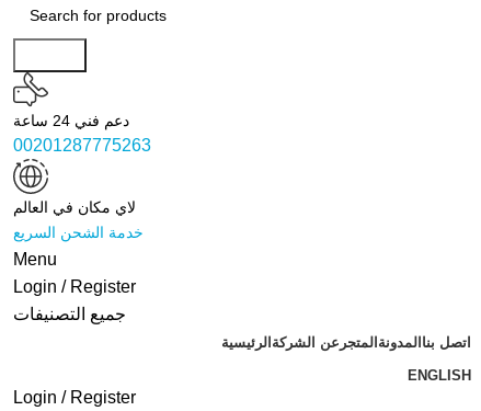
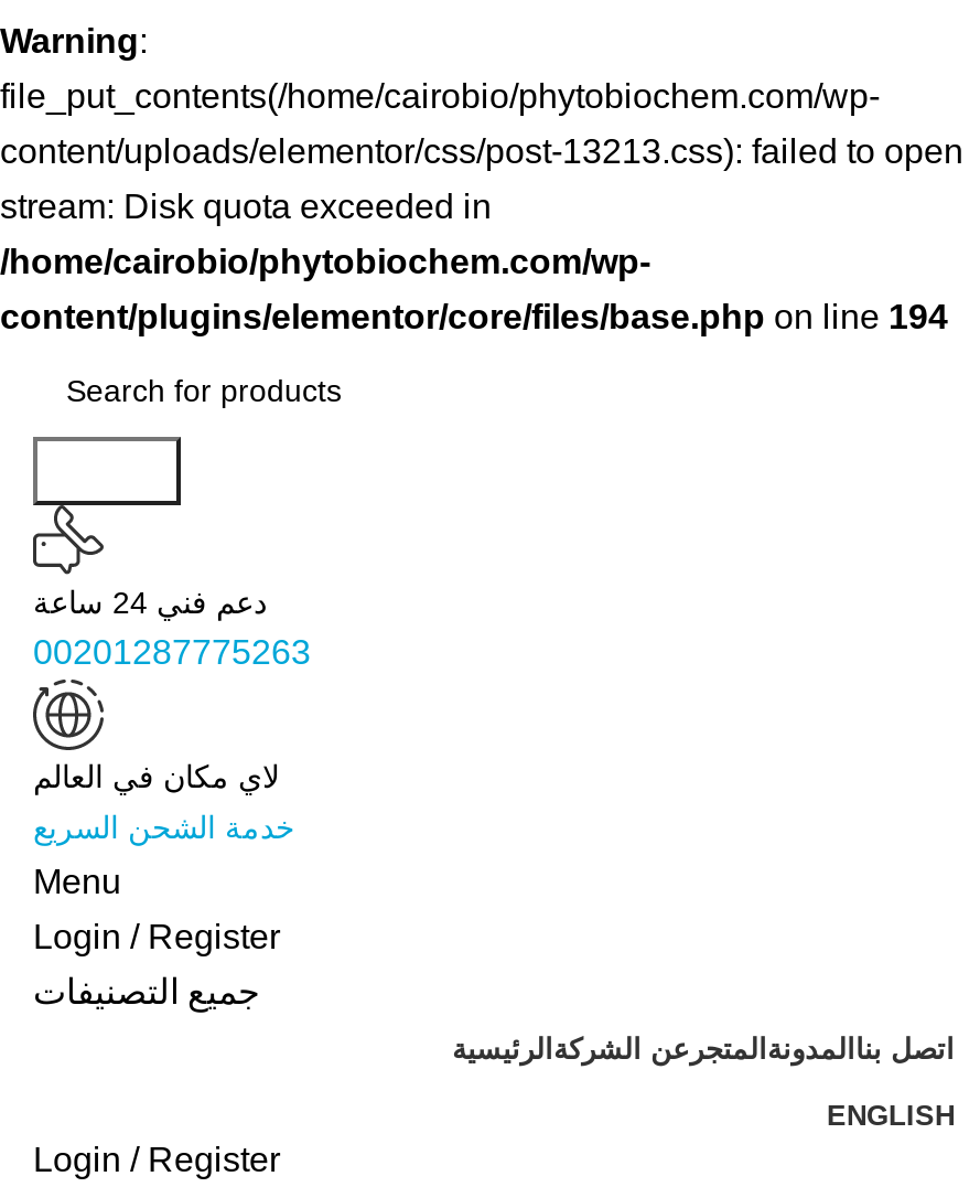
+ Warning:
+ file_put_contents(/home/cairobio/phytobiochem.com/wp-
+ content/uploads/elementor/css/post-13213.css): failed to open
+ stream: Disk quota exceeded in
+ /home/cairobio/phytobiochem.com/wp-
+ content/plugins/elementor/core/files/base.php on line 194
